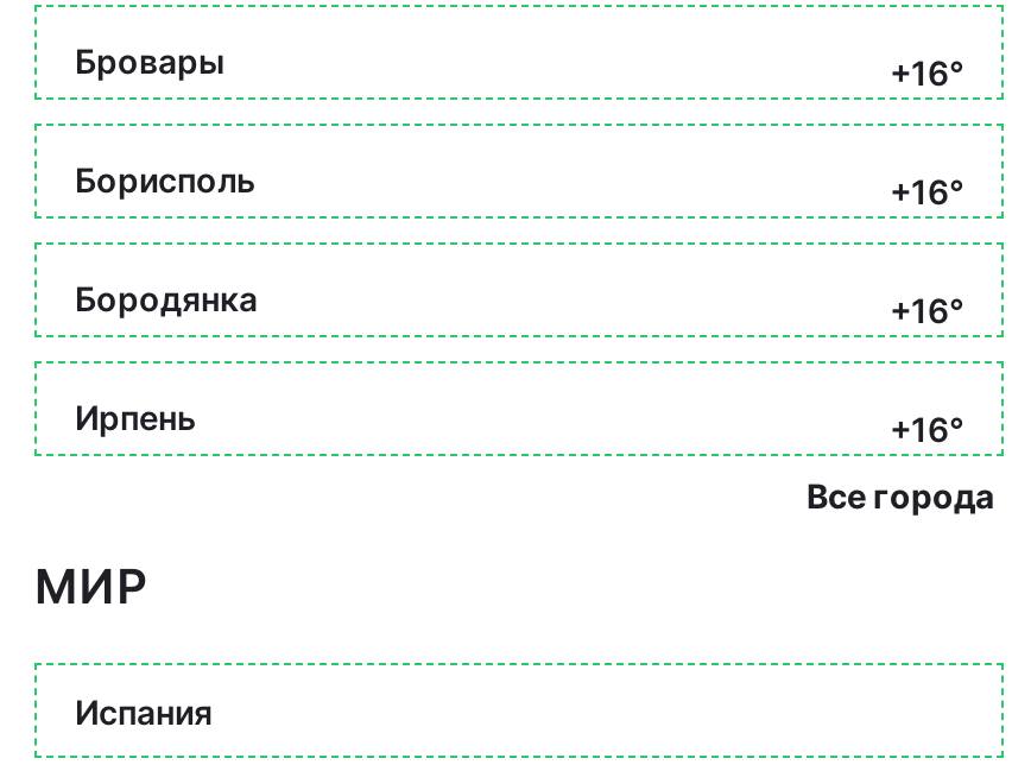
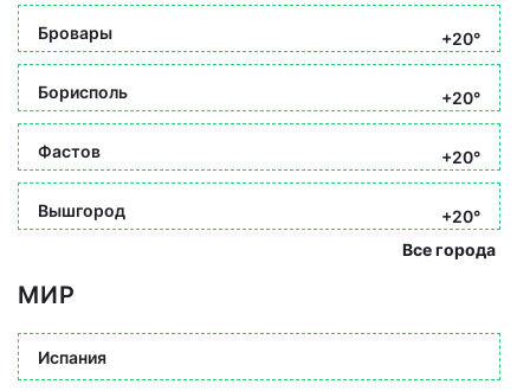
- +16°
+ +20°

- +16°
+ +20°

- Бородянка
- +16°
+ Фастов
+ +20°

- Ирпень
- +16°
+ Вышгород
+ +20°
